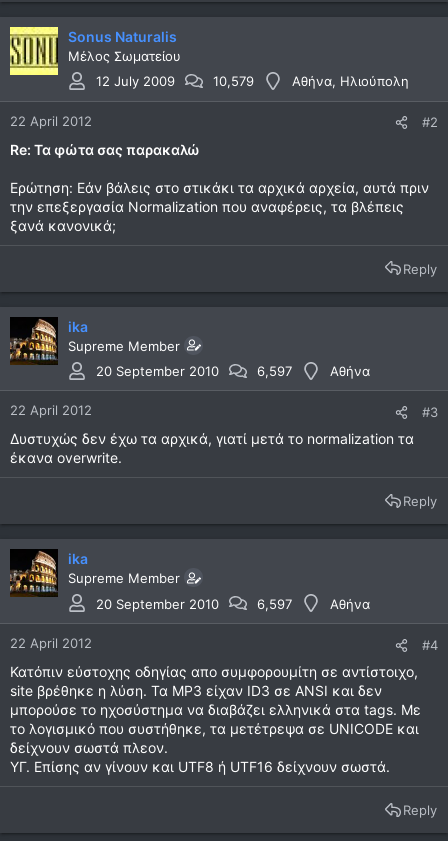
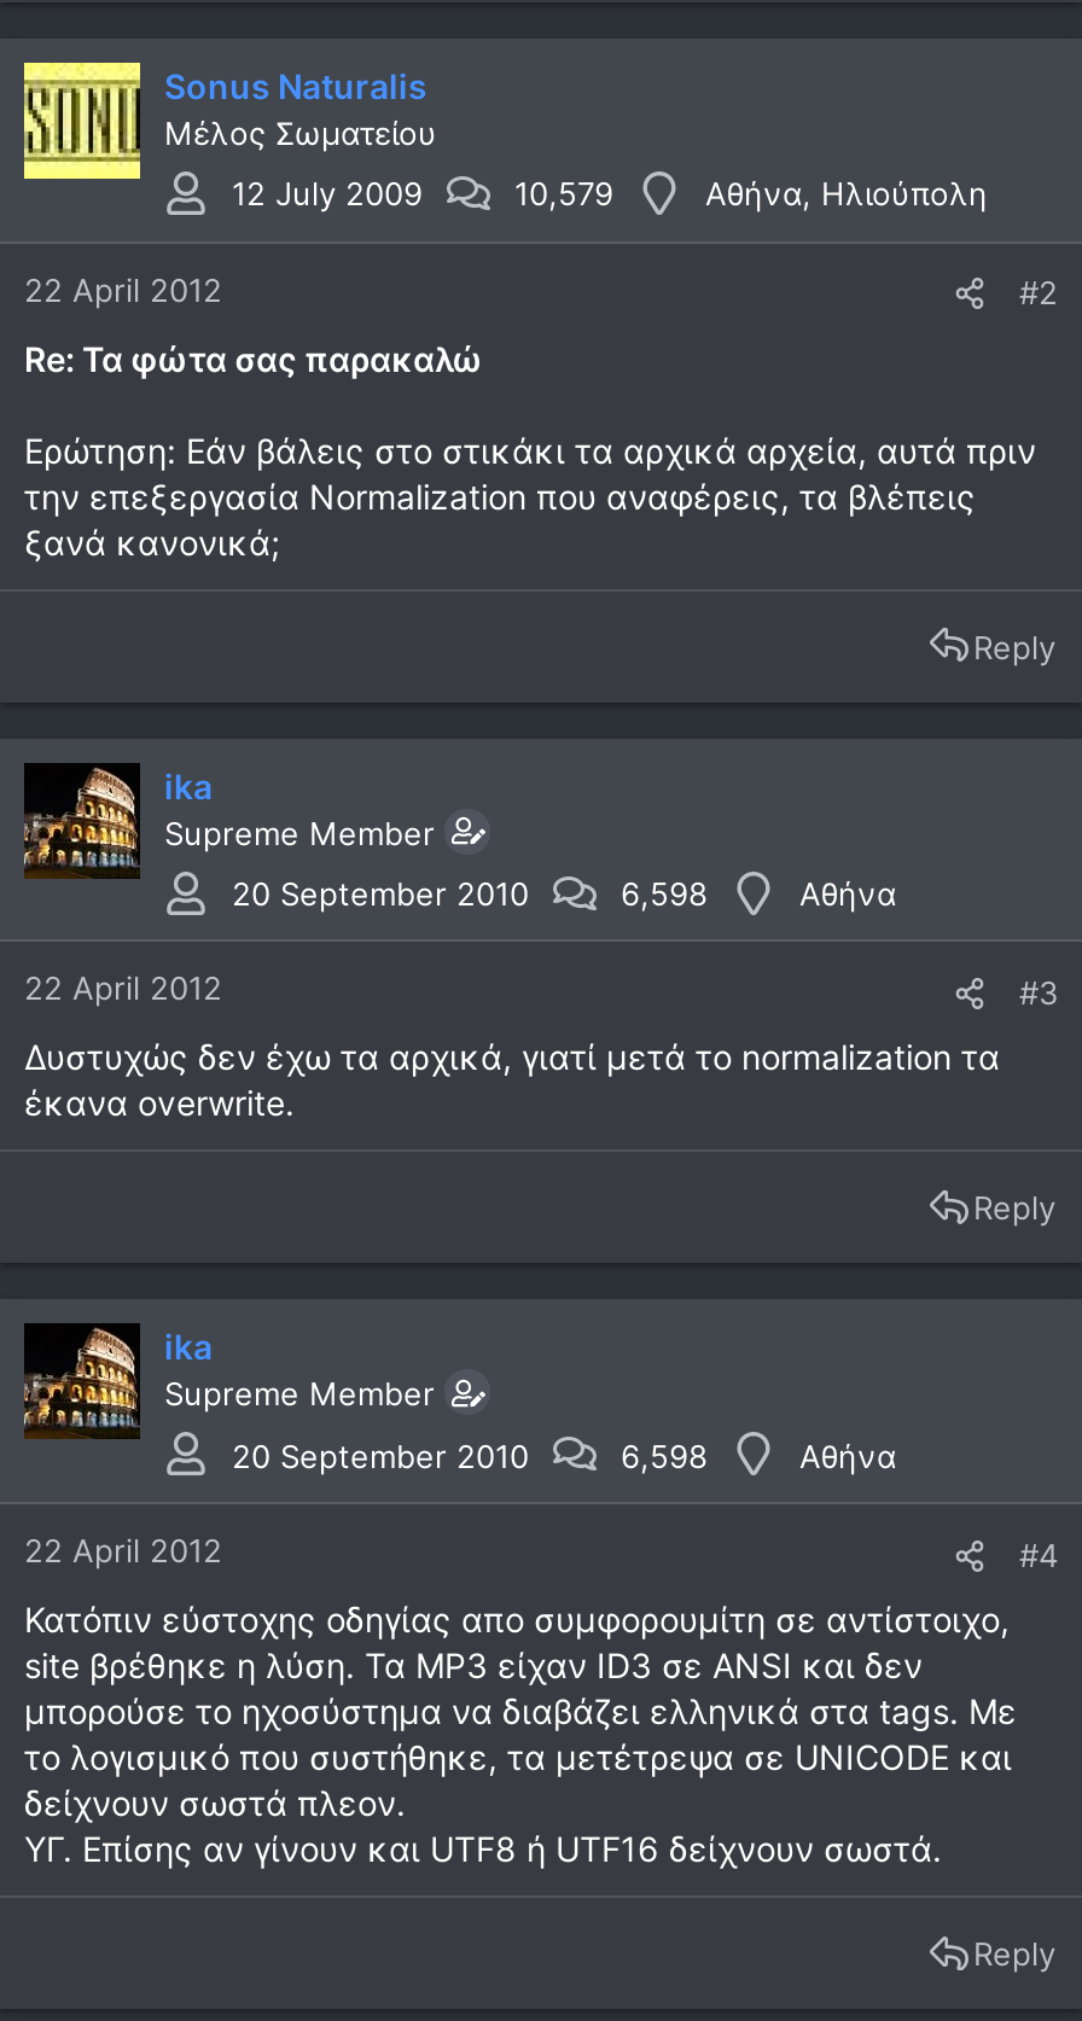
- 6,597
+ 6,598

- 6,597
+ 6,598
